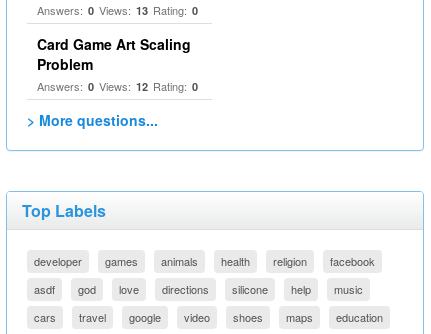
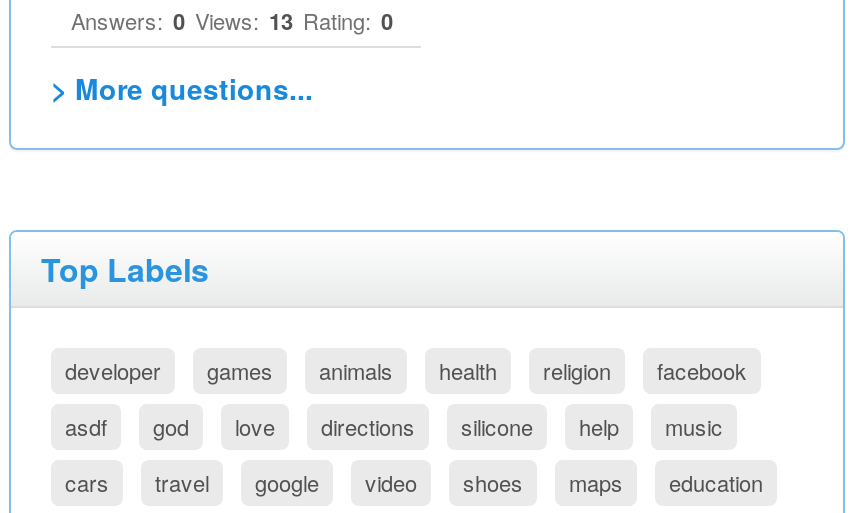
- Card Game Art Scaling
- Problem
- Answers: 0 Views: 12 Rating: 0
